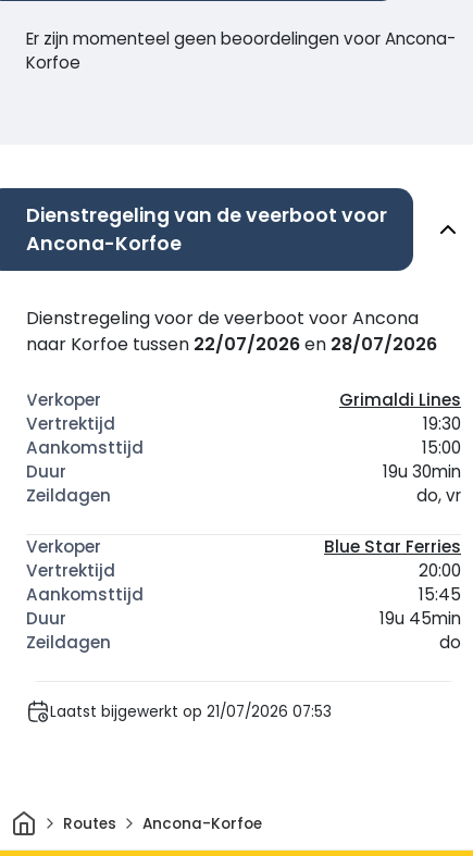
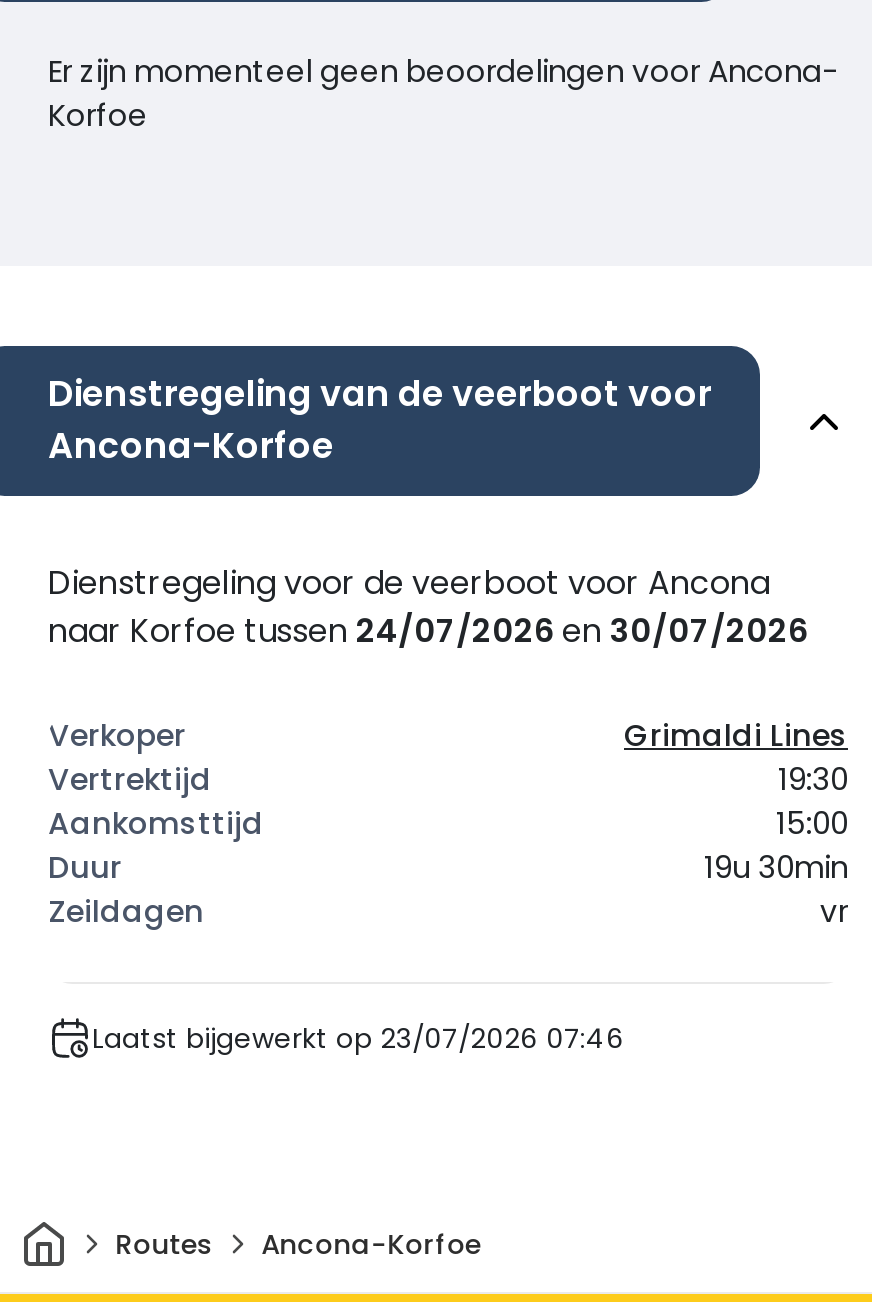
- naar Korfoe tussen 22/07/2026 en 28/07/2026
+ naar Korfoe tussen 24/07/2026 en 30/07/2026

- do, vr
- Blue Star Ferries
- 20:00
- 15:45
- 19u 45min
- do
- Laatst bijgewerkt op 21/07/2026 07:53
+ vr
+ Laatst bijgewerkt op 23/07/2026 07:46
